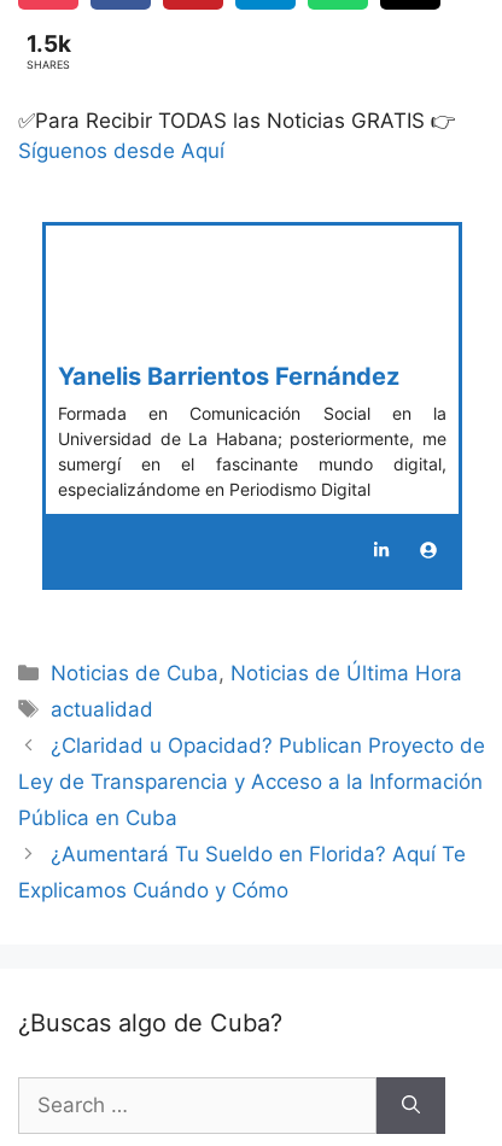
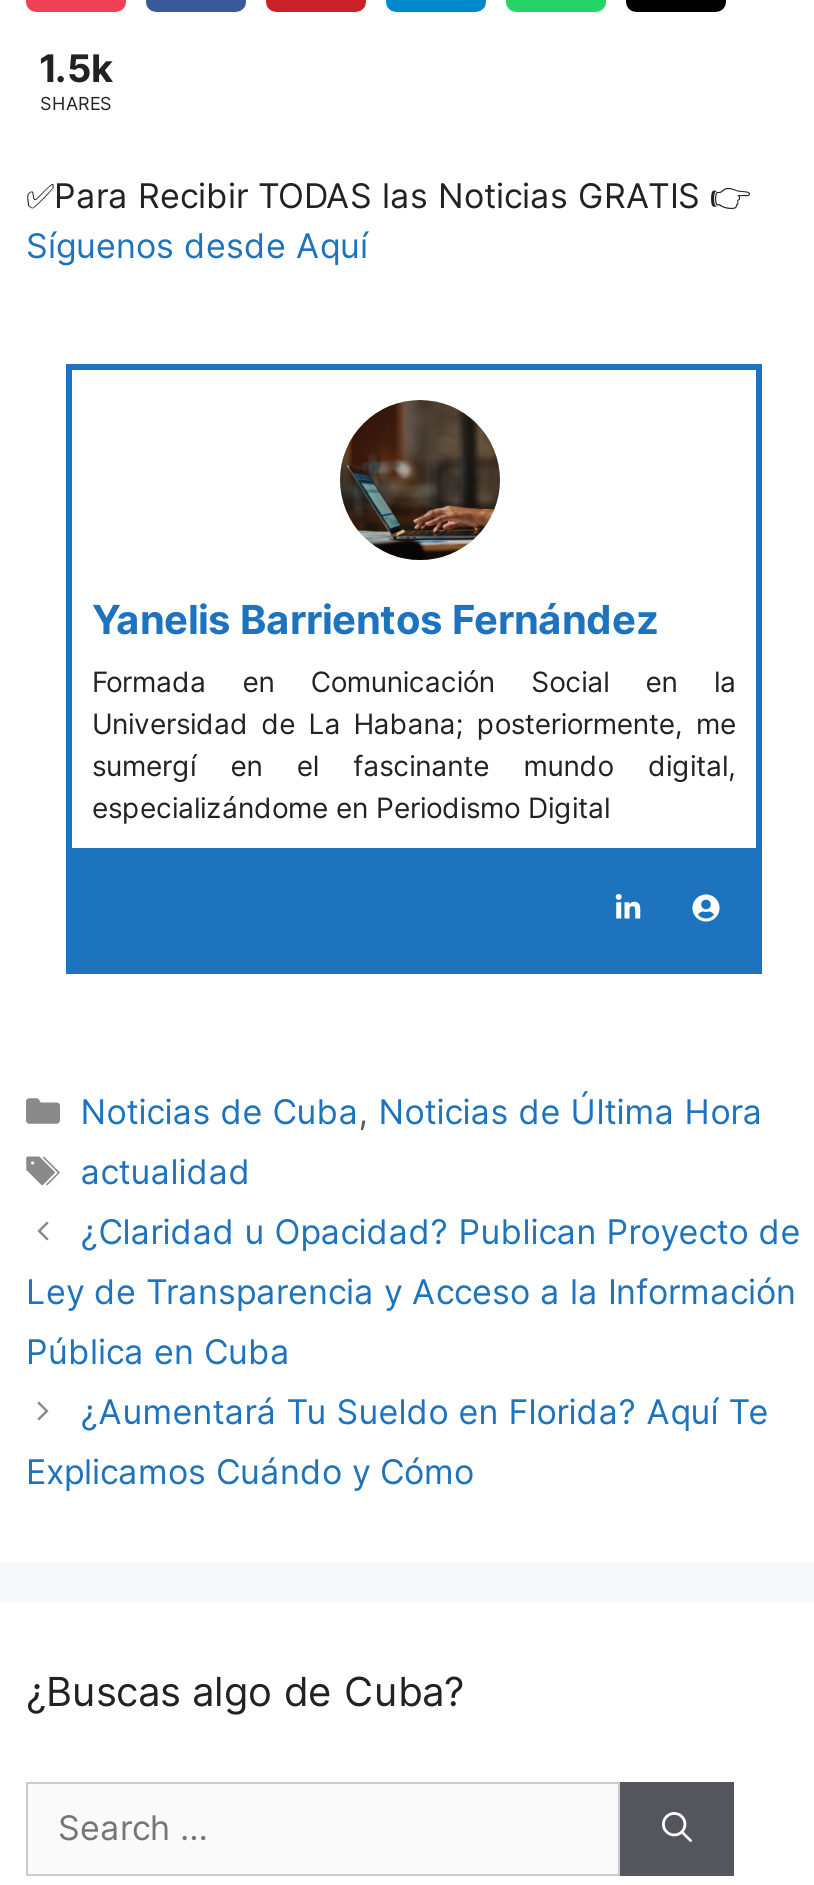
+ [image]
